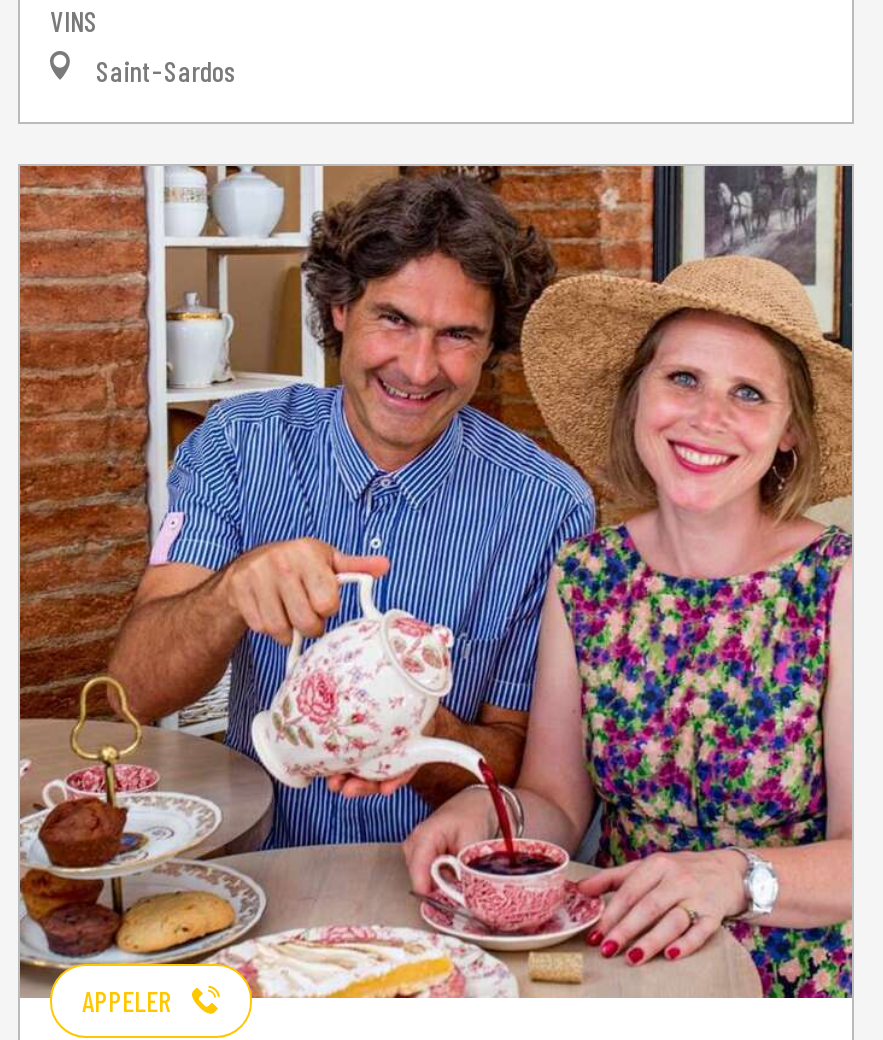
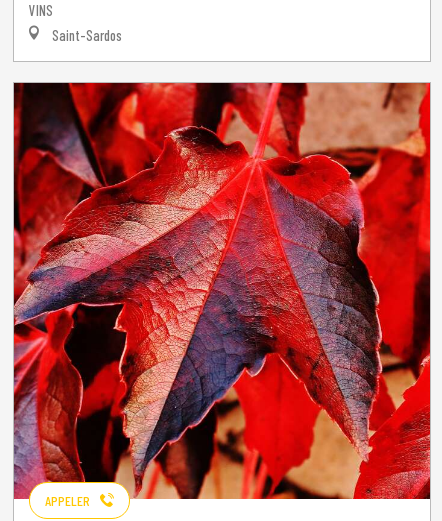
- [image]
+ [image]
